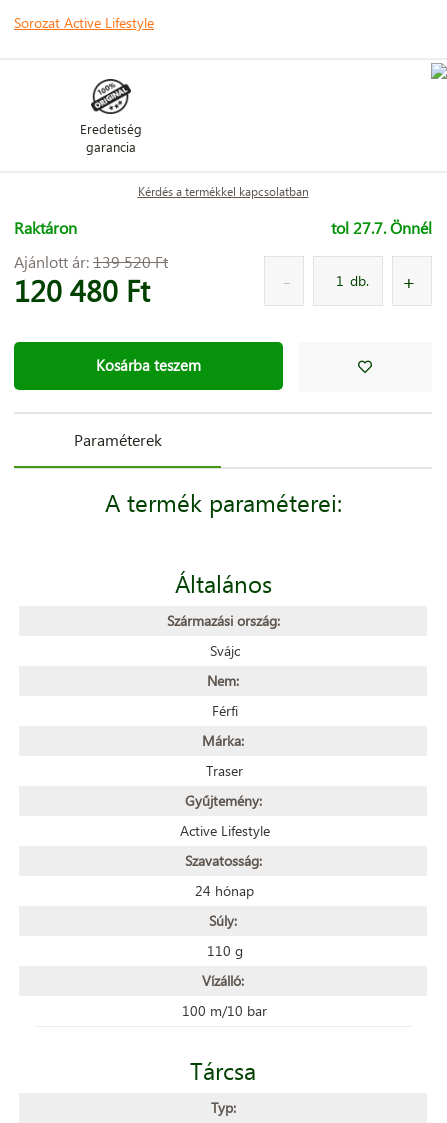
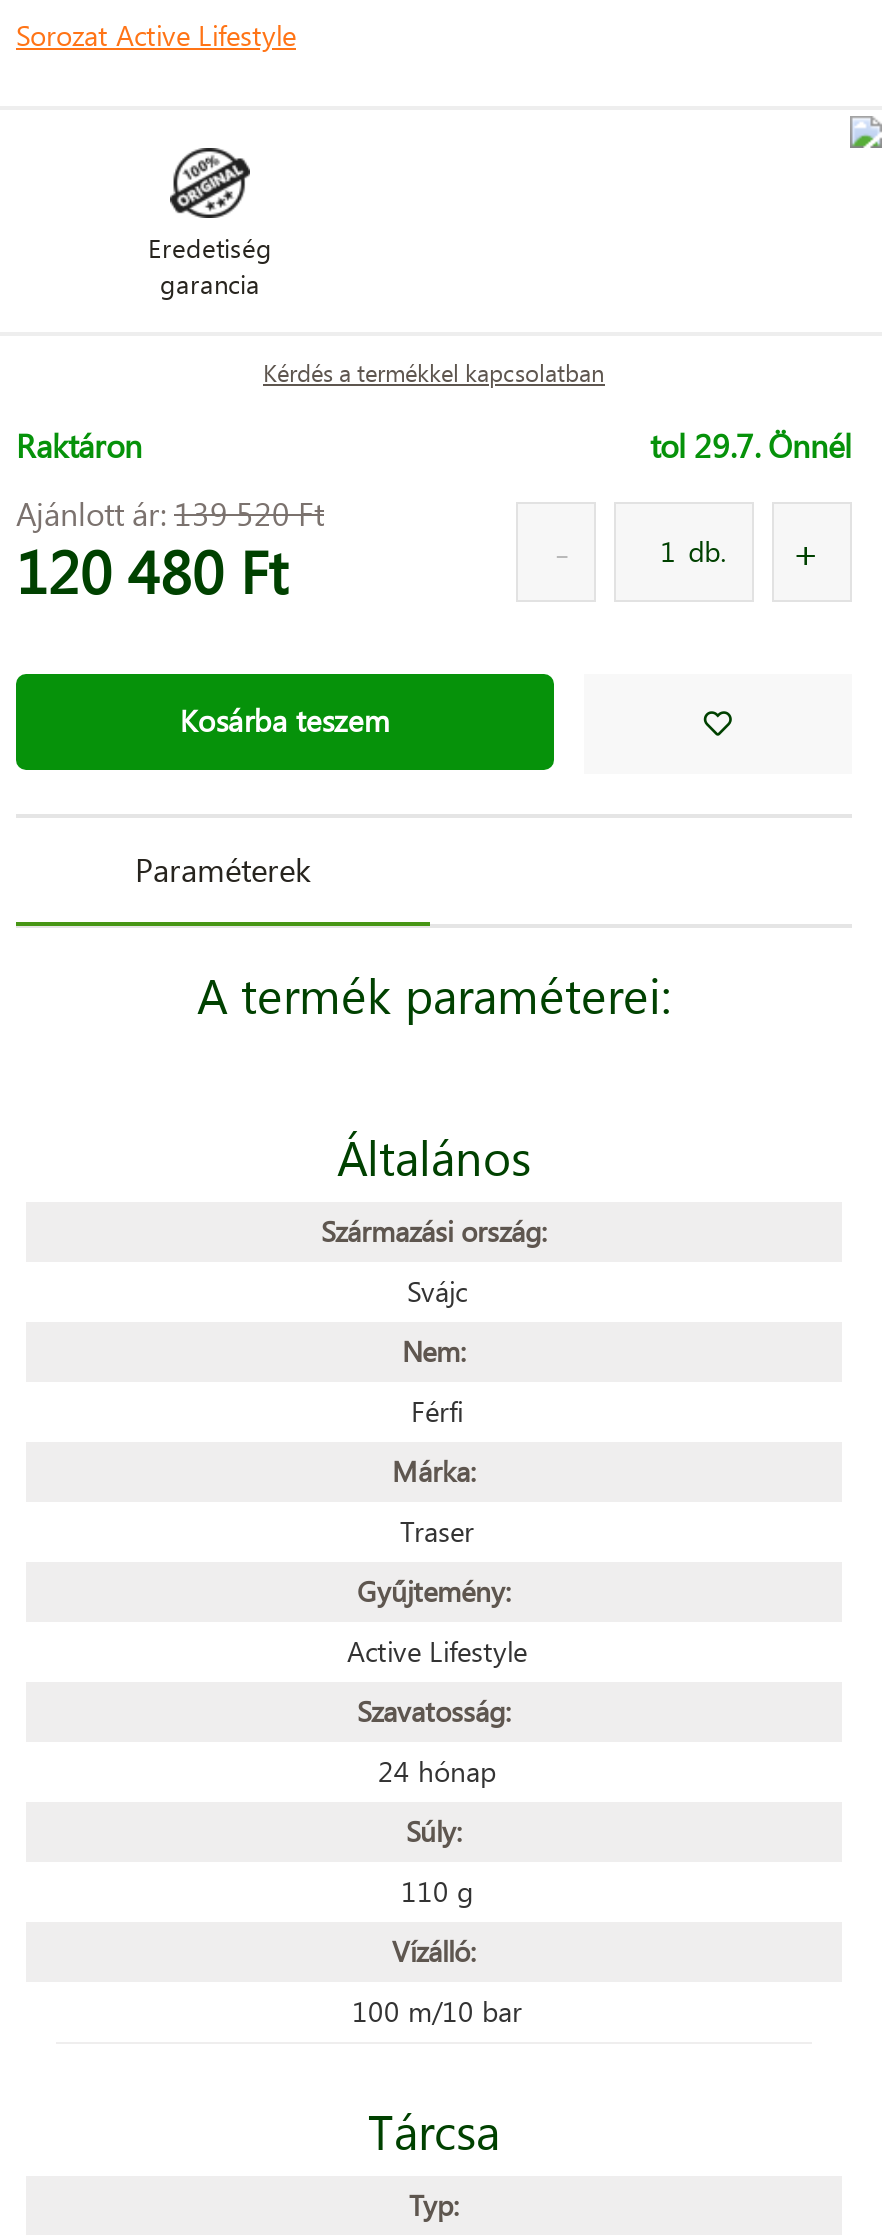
- tol 27.7. Önnél
+ tol 29.7. Önnél
